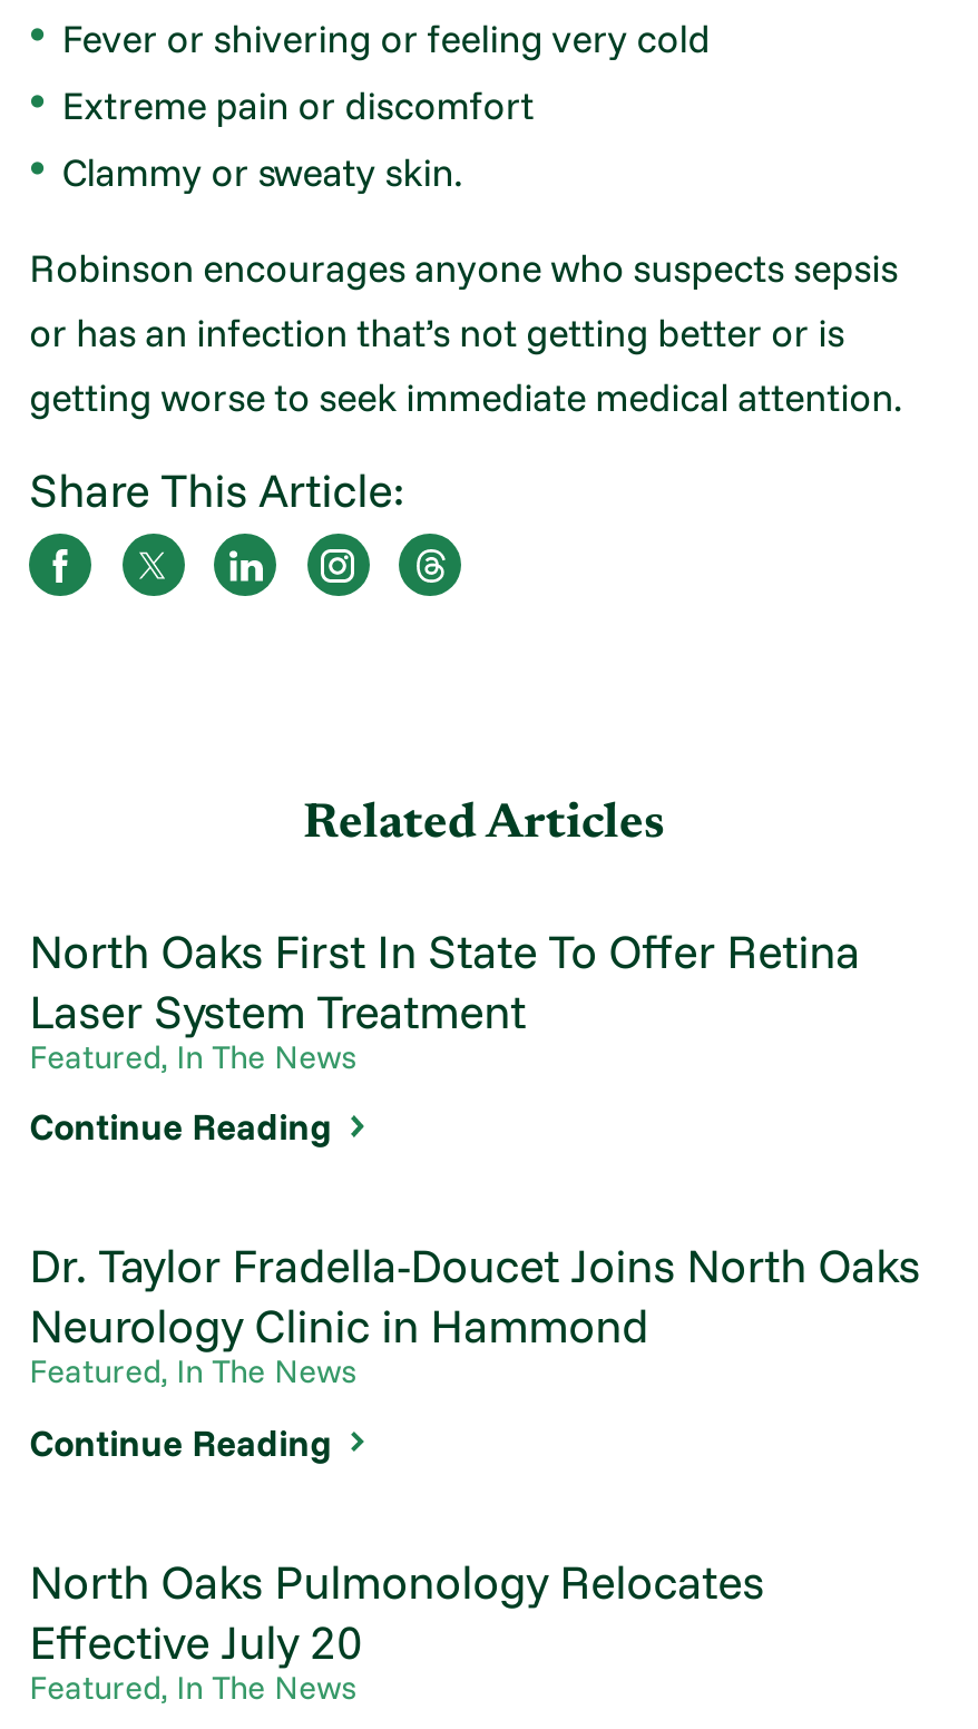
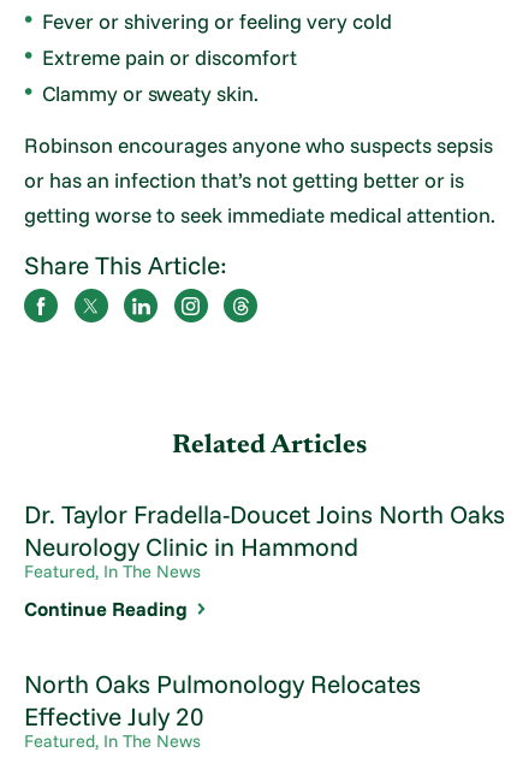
- North Oaks First In State To Offer Retina
- Laser System Treatment
- Featured, In The News
- Continue Reading
